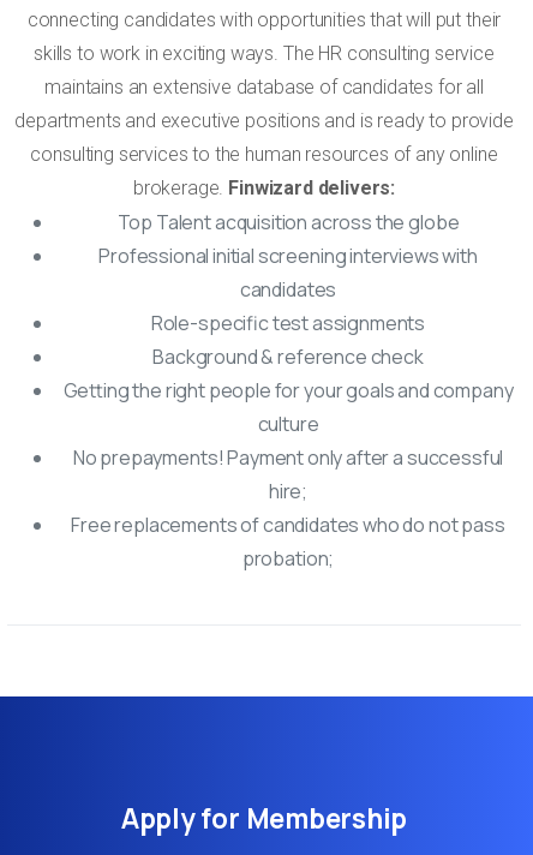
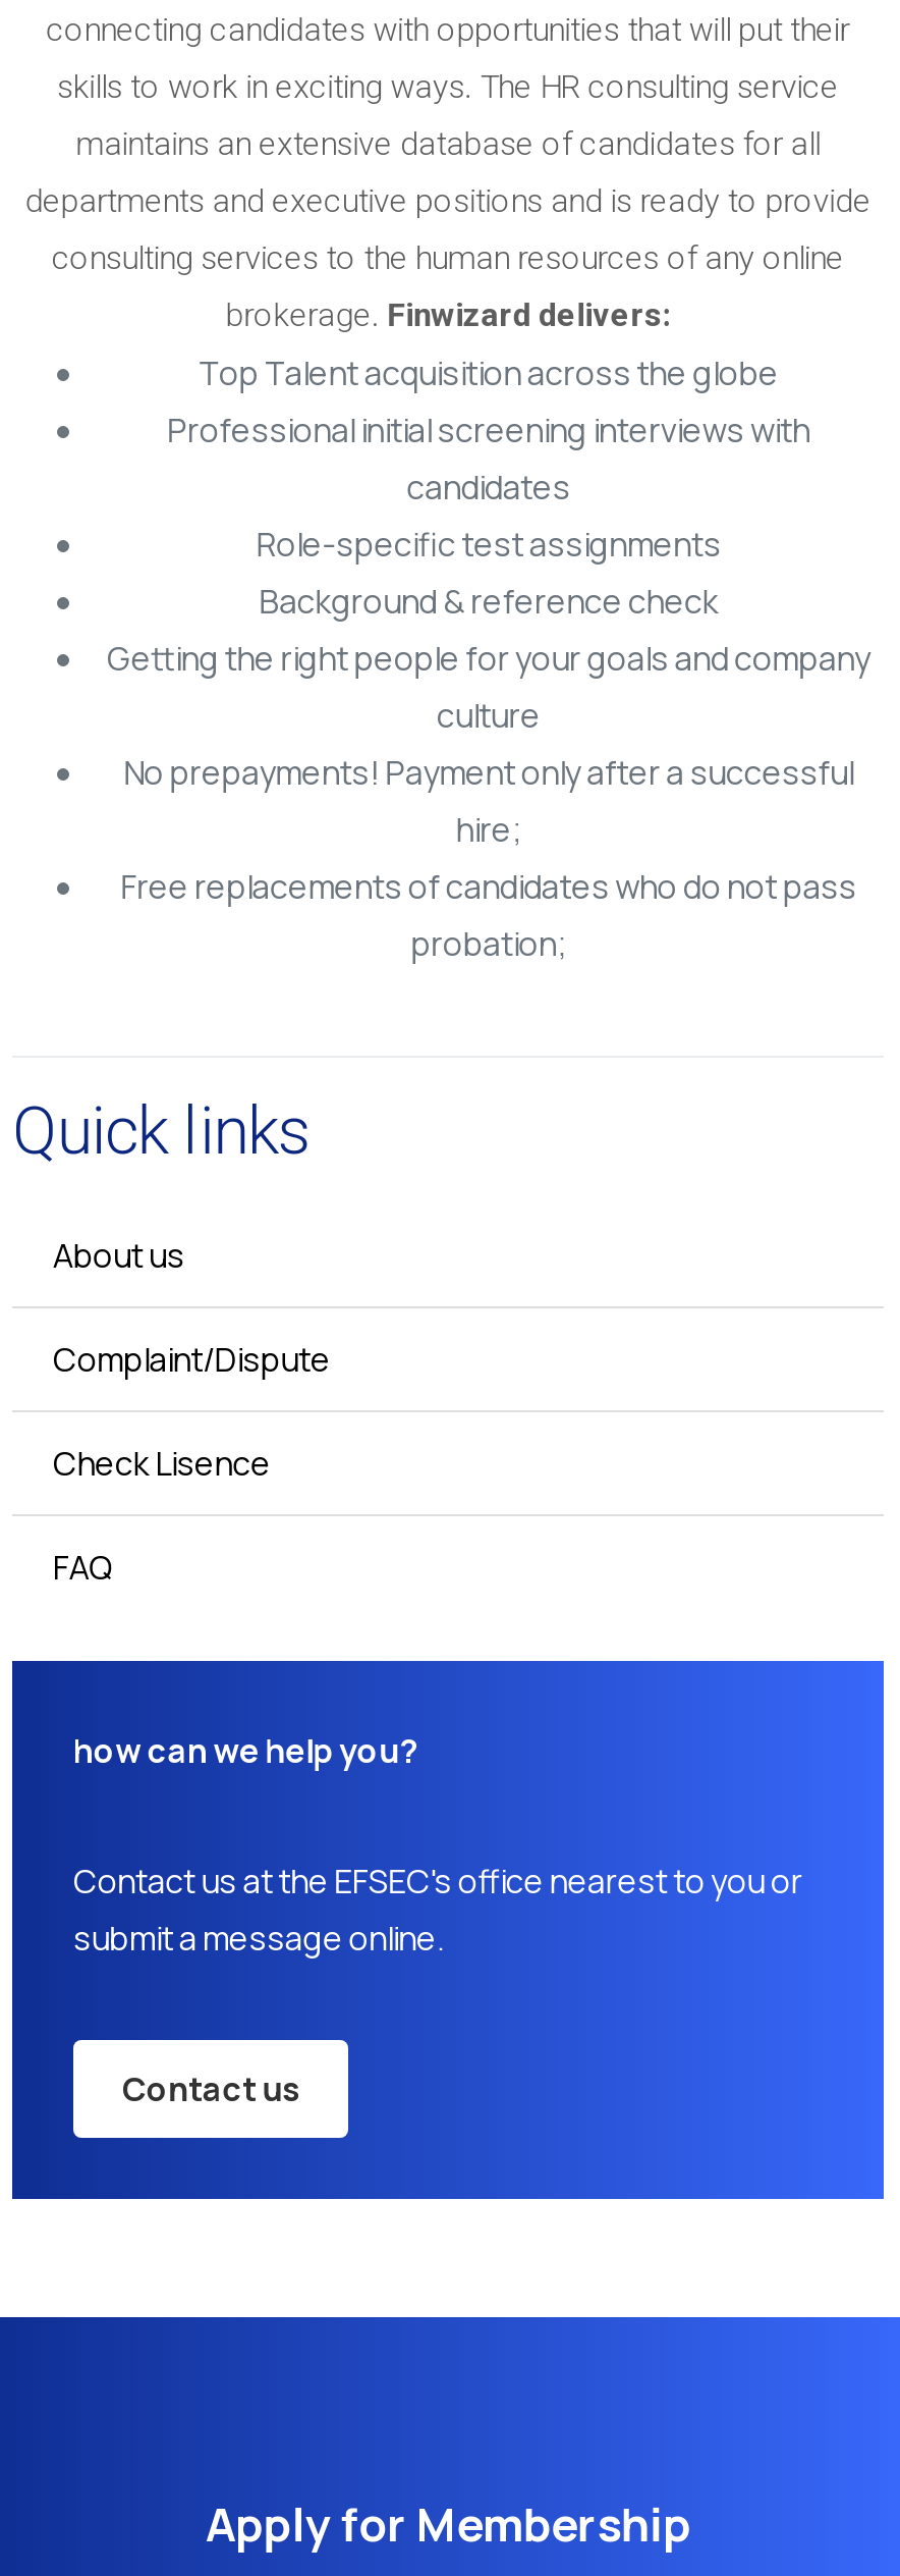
+ [image]
+ how can we help you?
+ Contact us at the EFSEC's office nearest to you or
+ submit a message online.
+ Contact us

+ Quick links
+ About us
+ Complaint/Dispute
+ Check Lisence
+ FAQ
